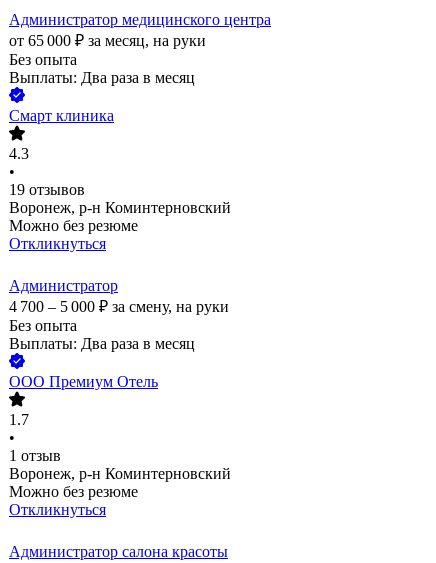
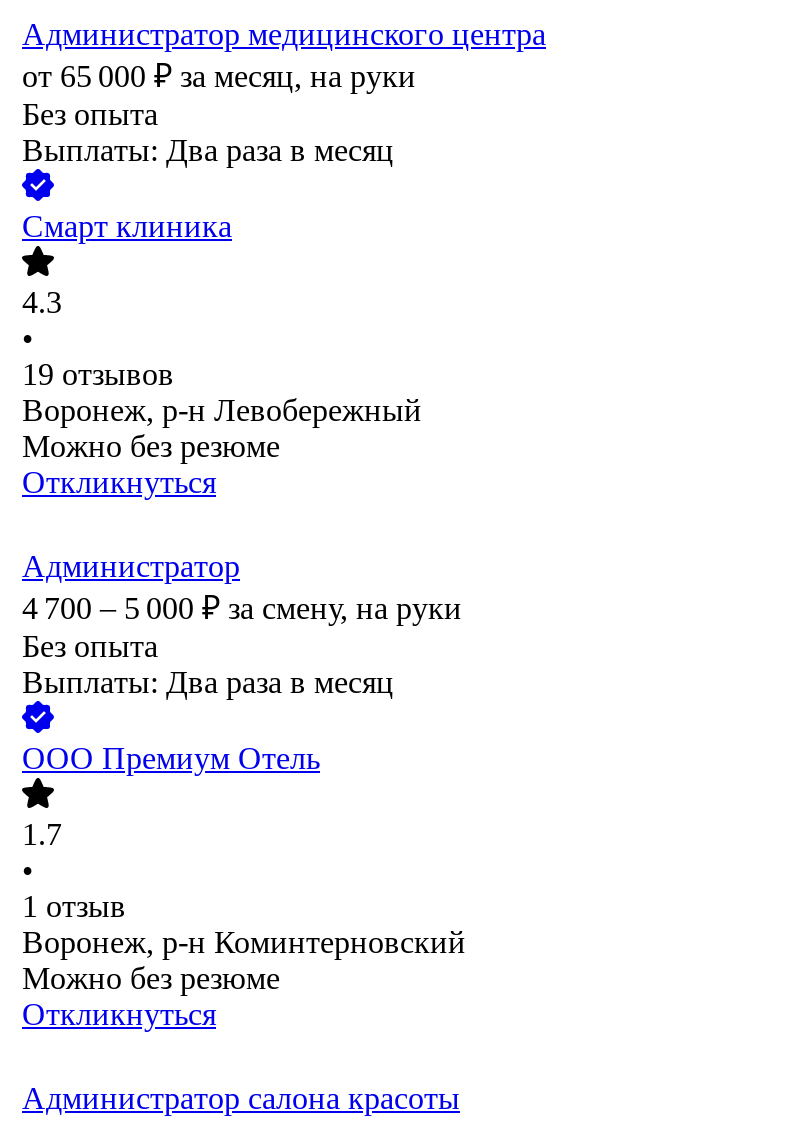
- Воронеж, р-н Коминтерновский
+ Воронеж, р-н Левобережный
